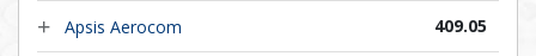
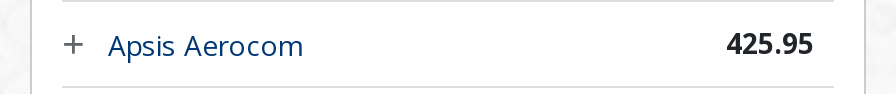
- 409.05
+ 425.95
